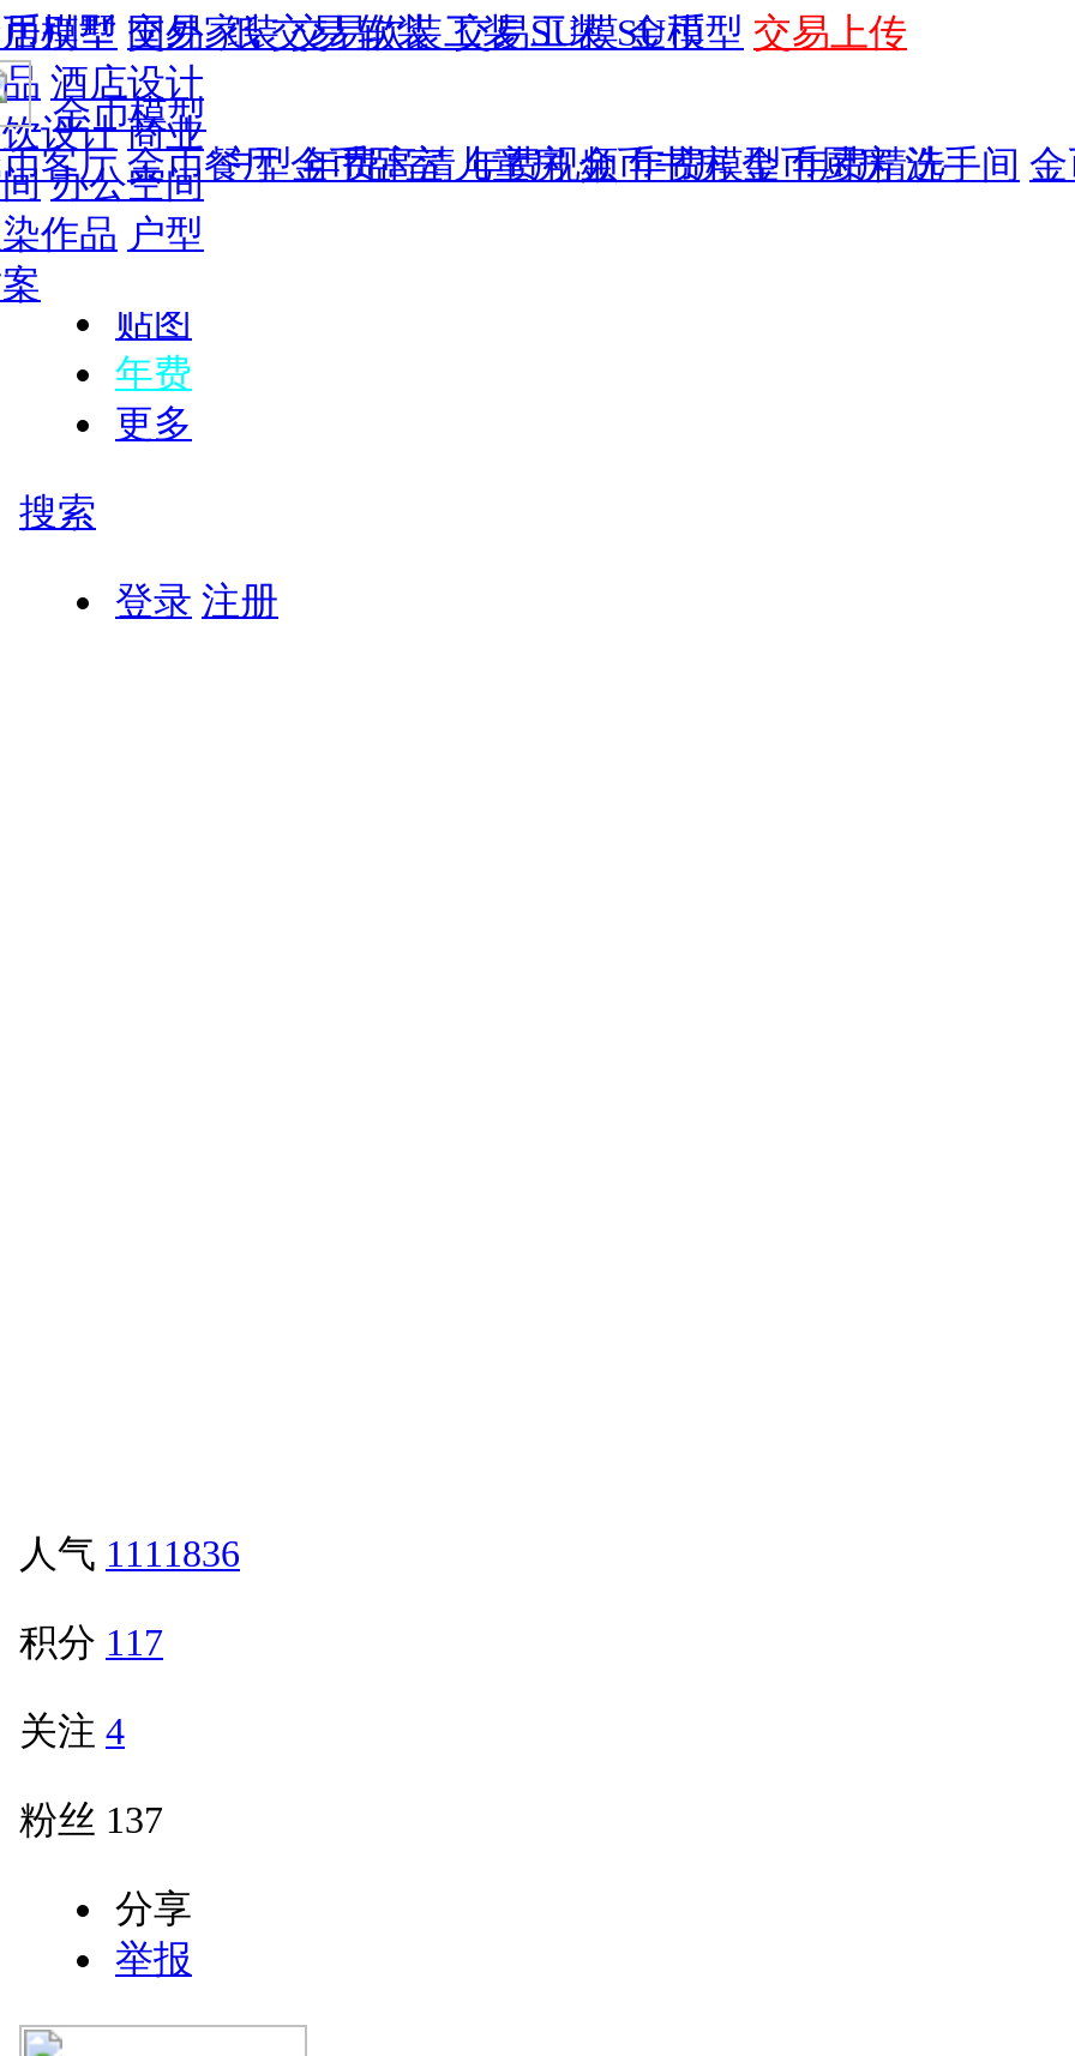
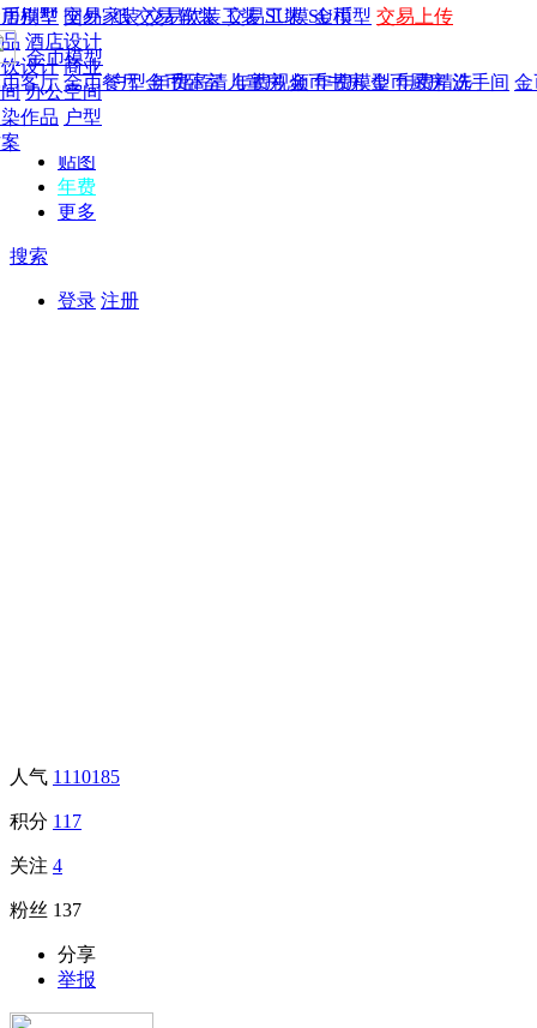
- 人气1111836
+ 人气1110185
